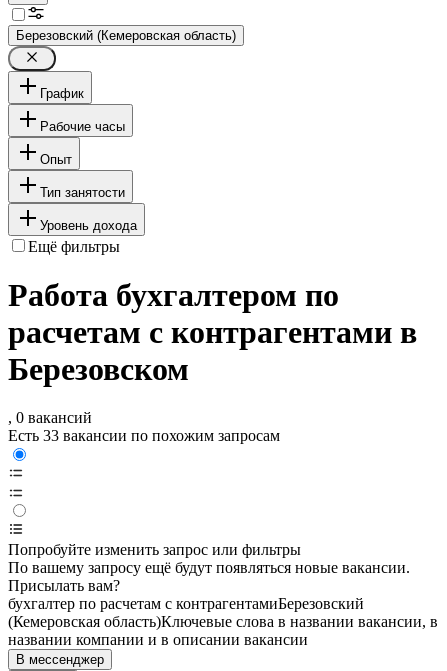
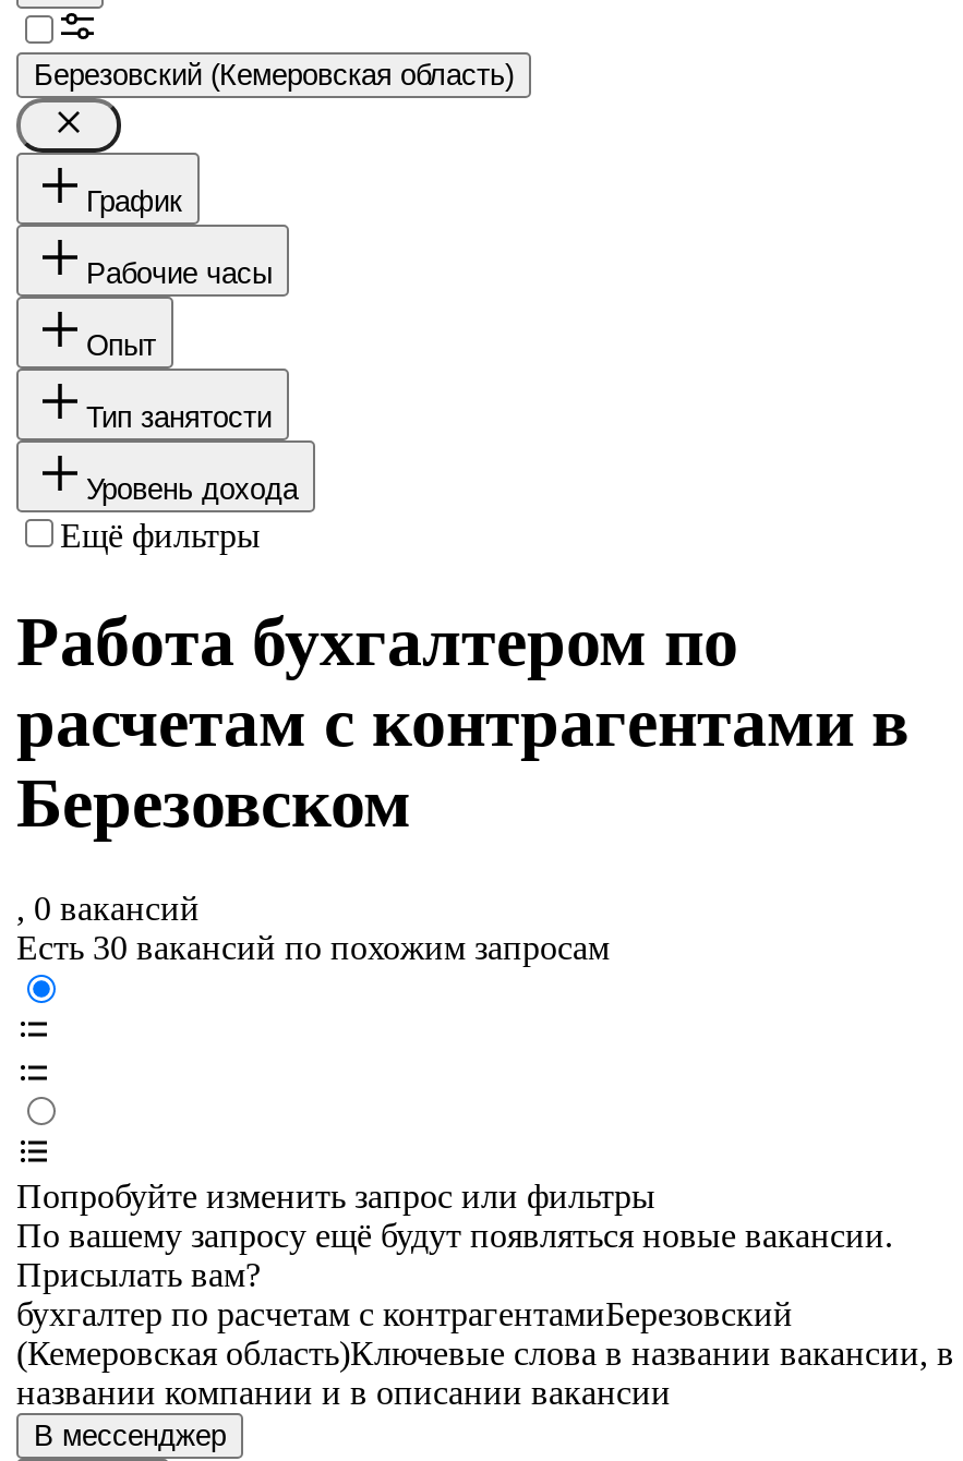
- Есть 33 вакансии по похожим запросам
+ Есть 30 вакансий по похожим запросам
